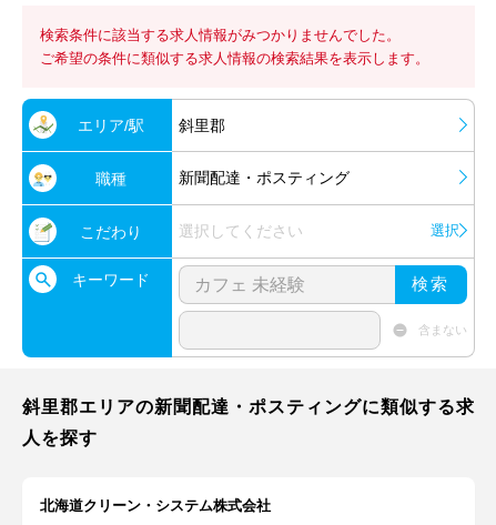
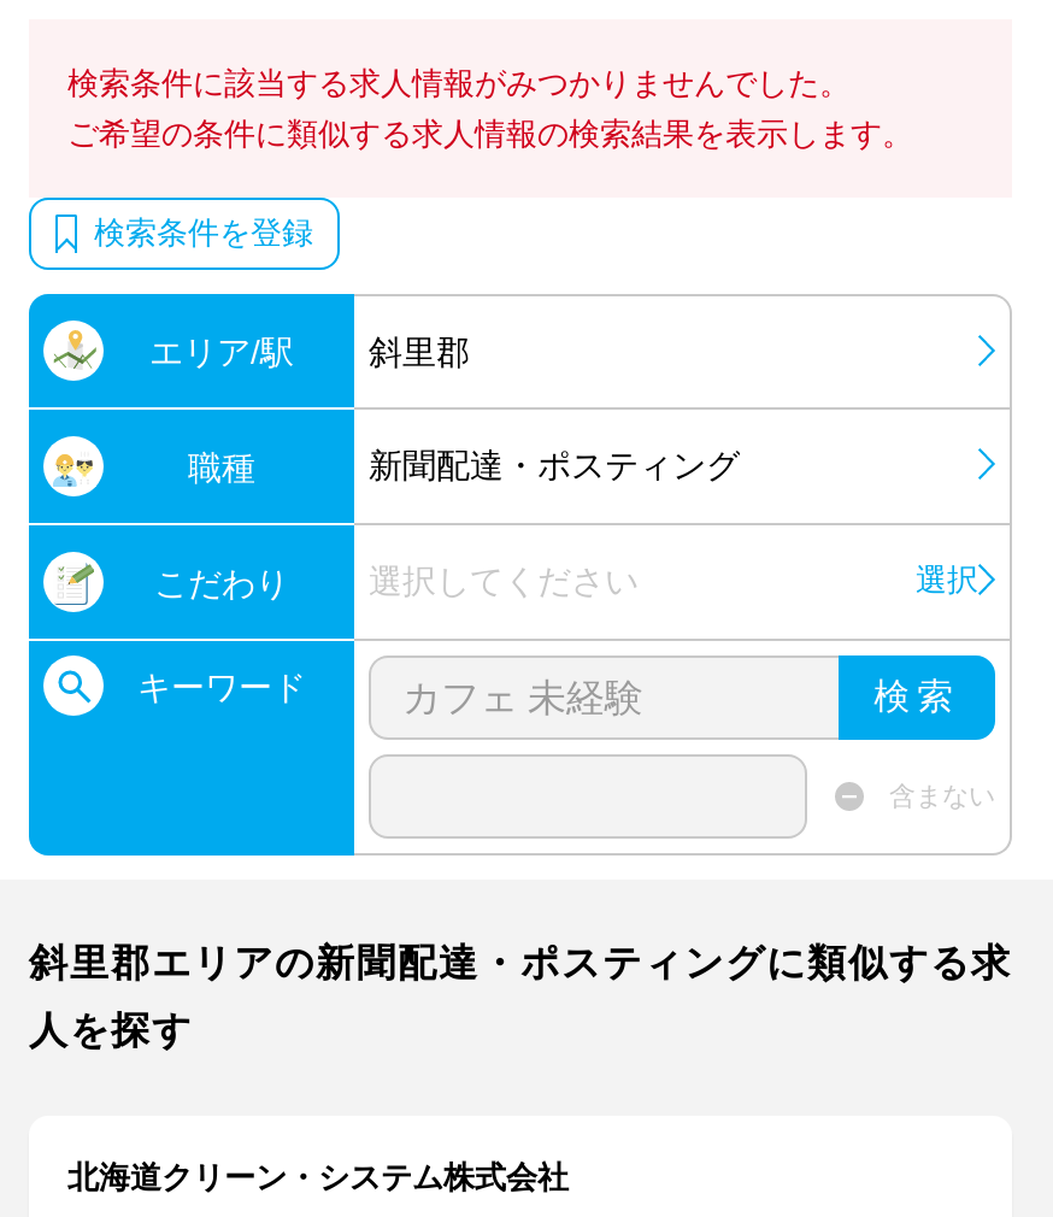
+ 検索条件を登録
